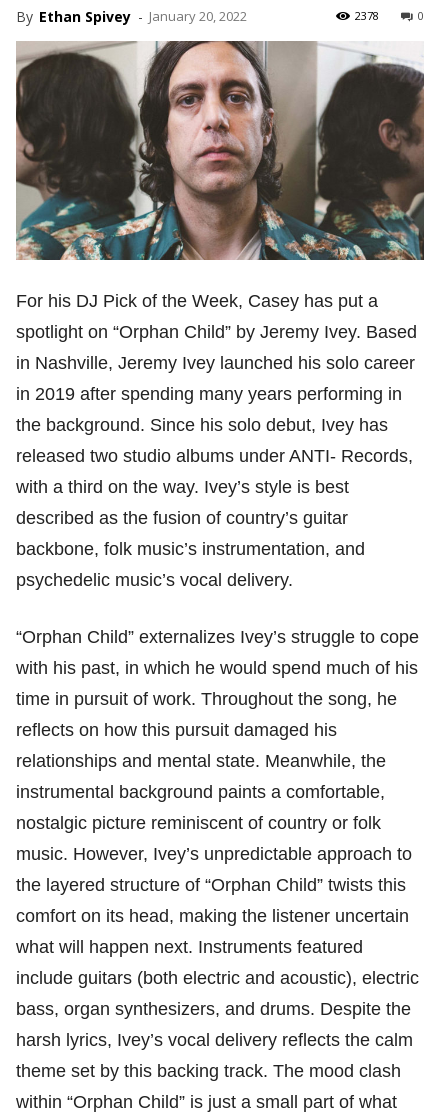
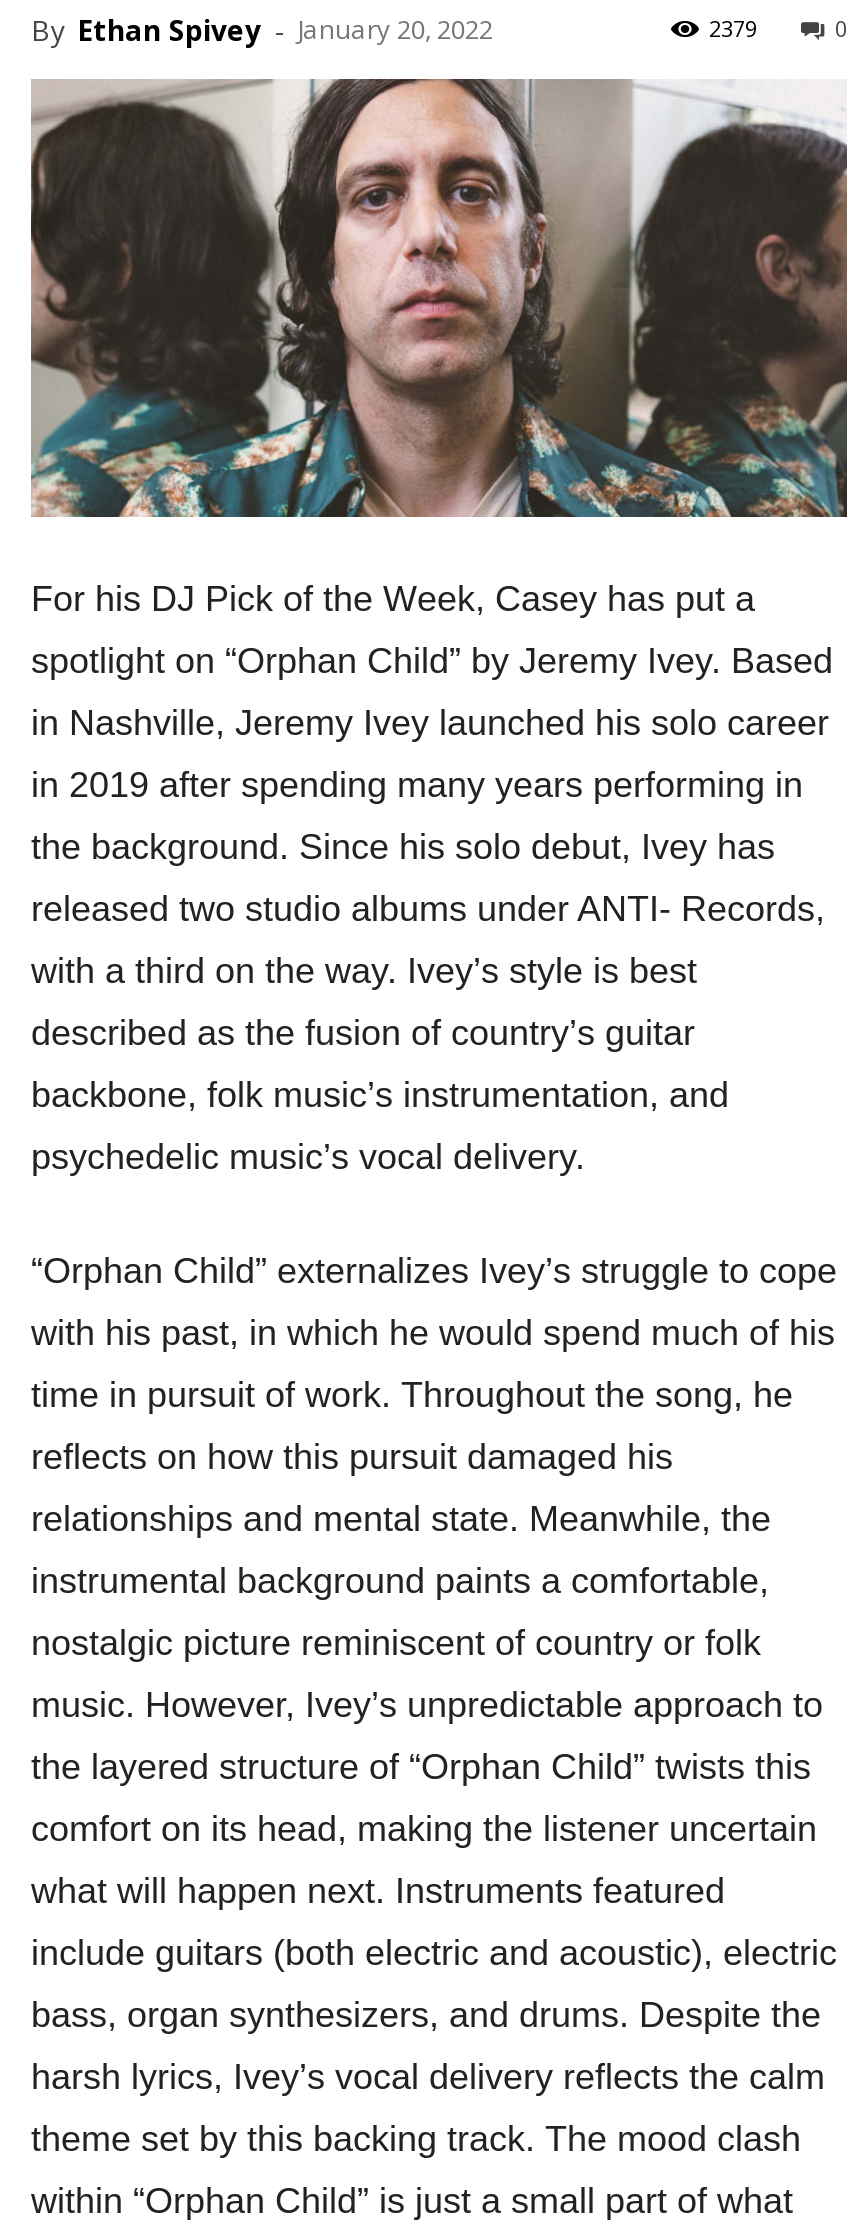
- 2378
+ 2379
